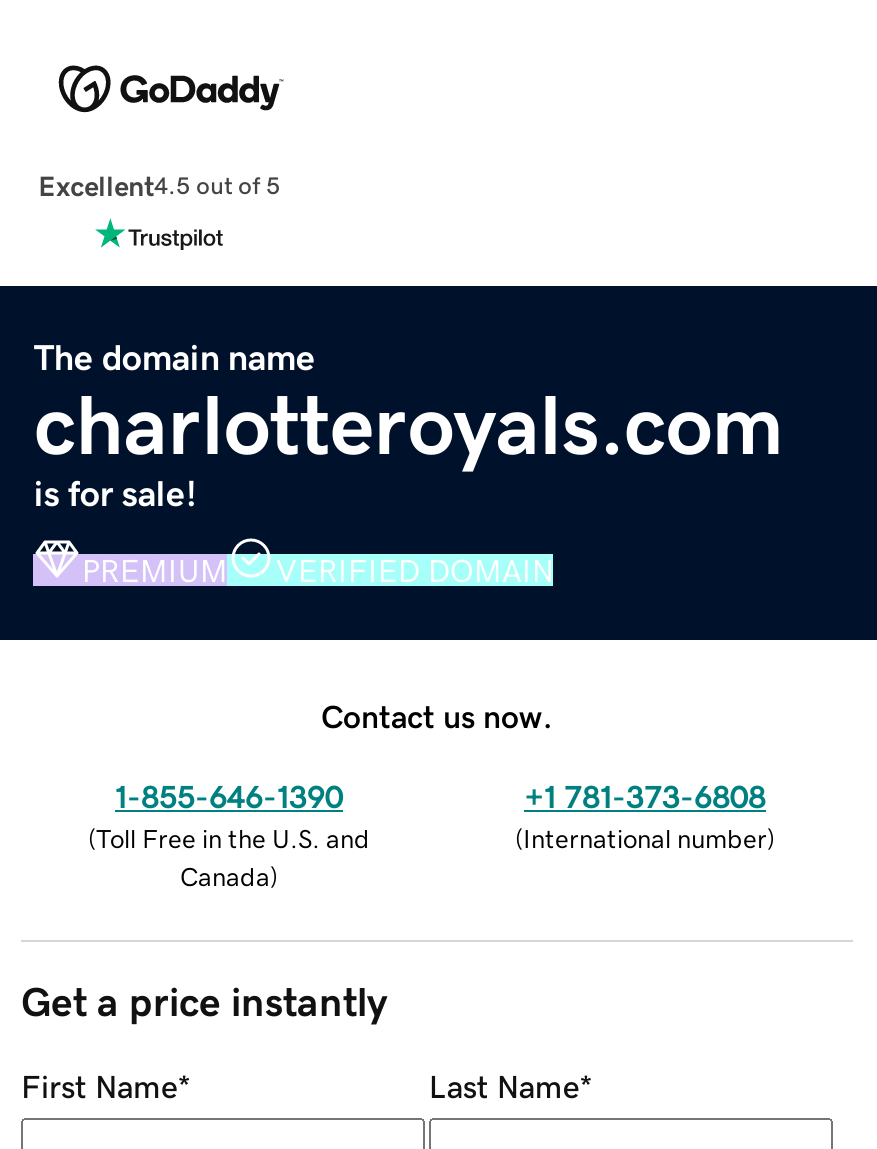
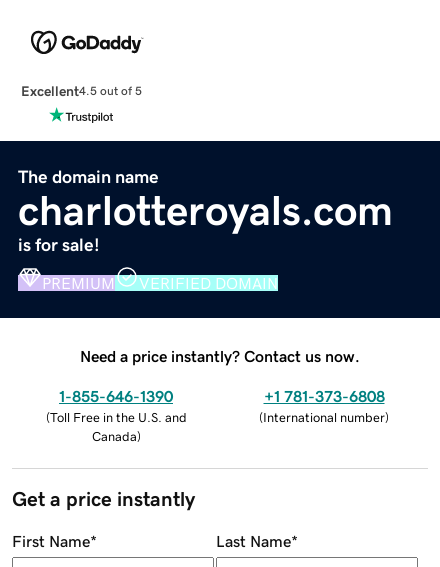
- Contact us now.
+ Need a price instantly? Contact us now.
